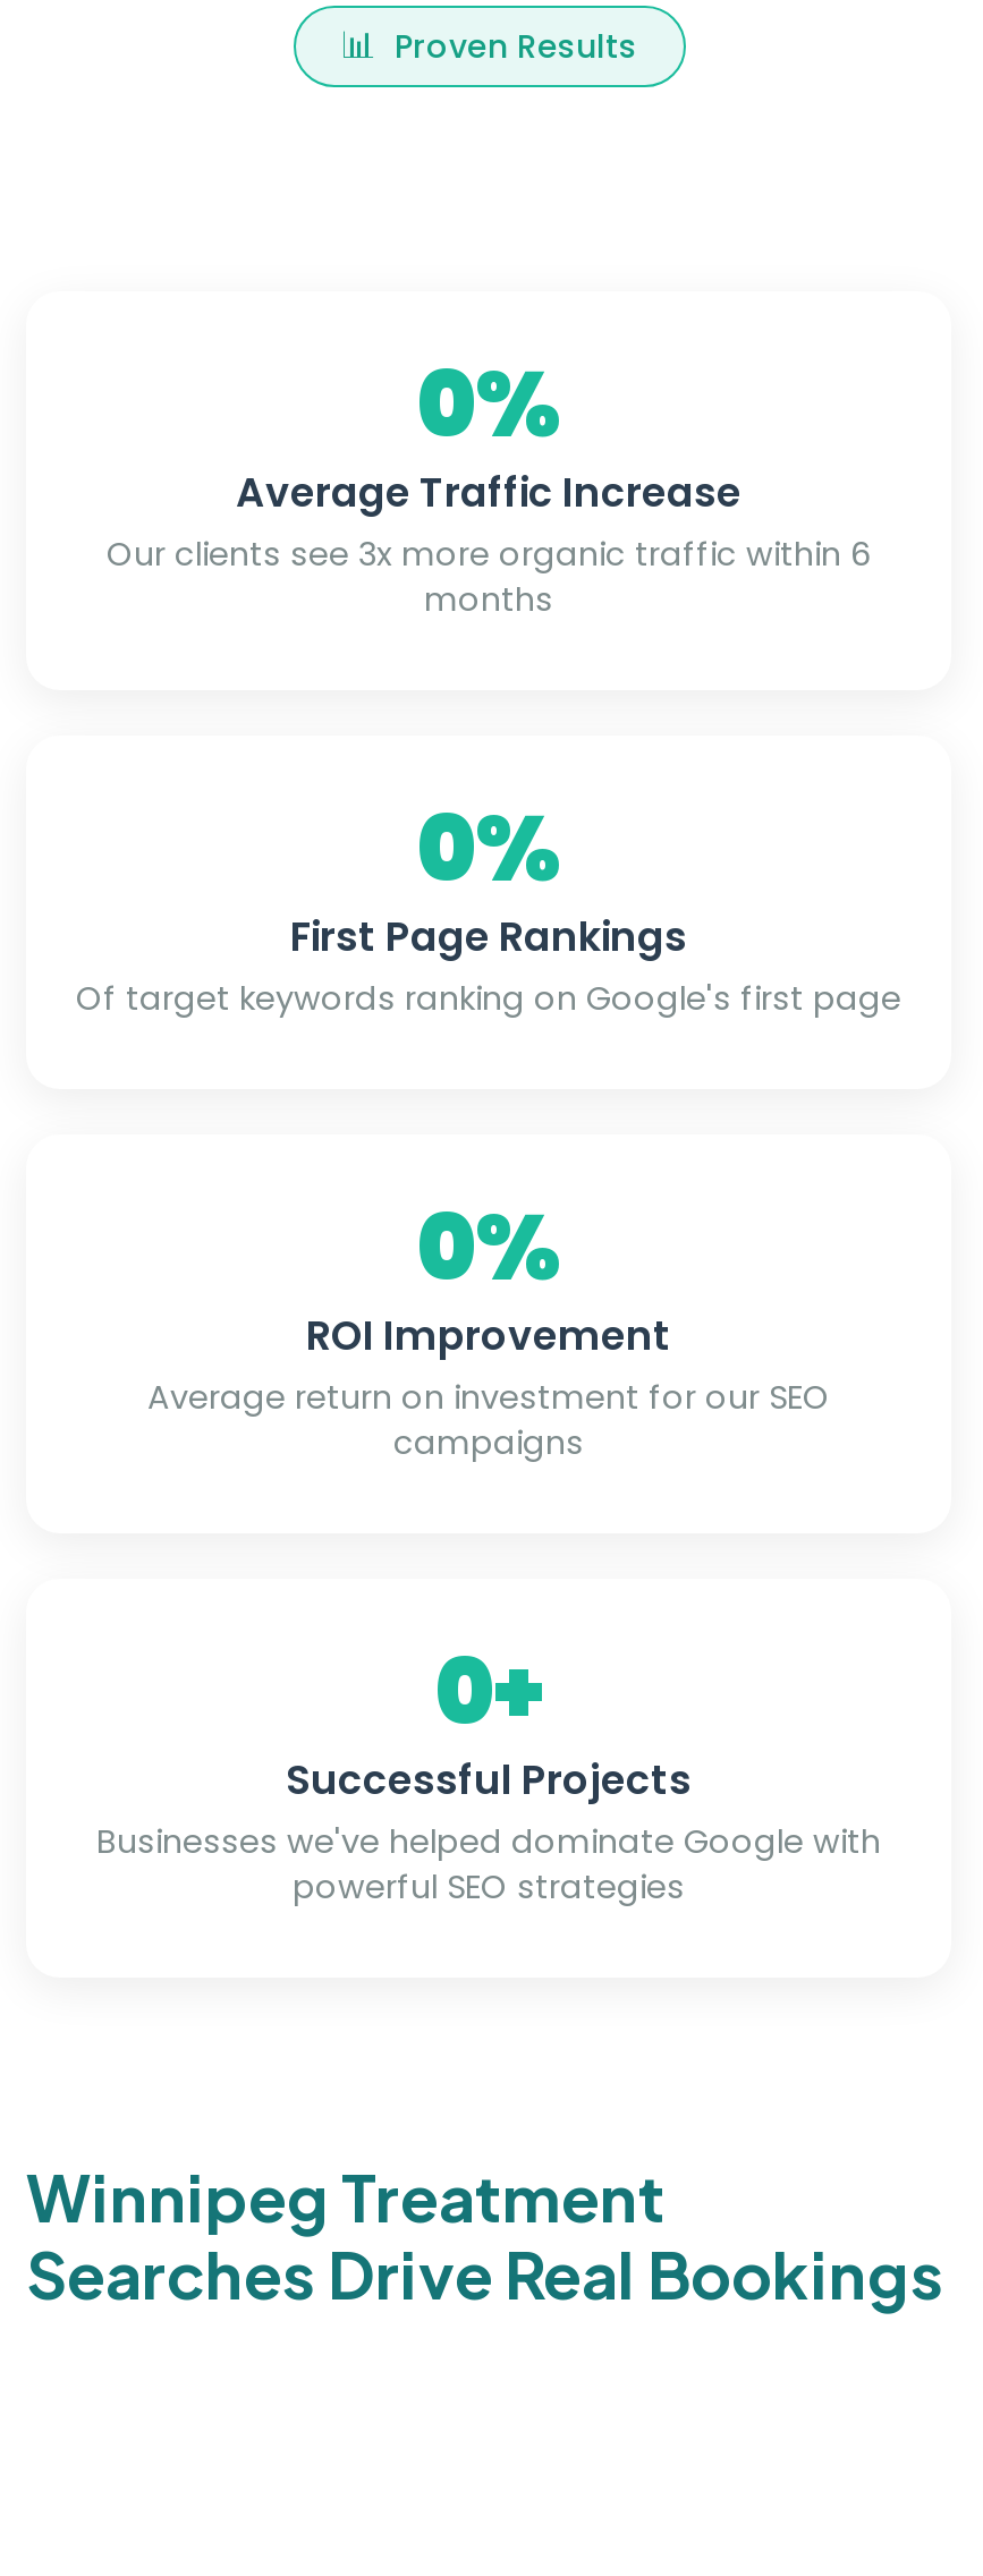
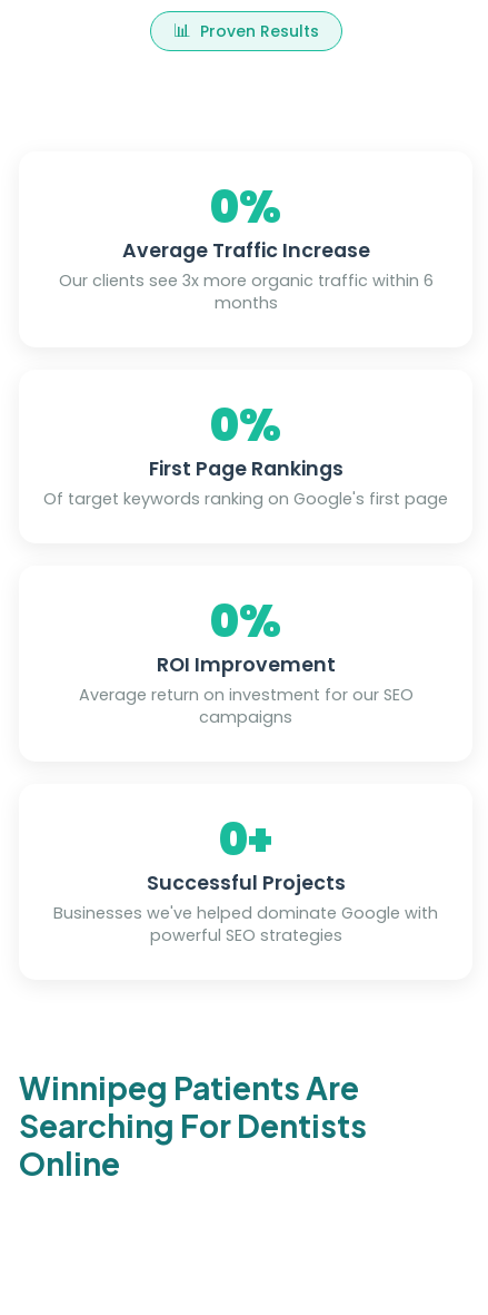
- Winnipeg Treatment
- Searches Drive Real Bookings
+ Winnipeg Patients Are
+ Searching For Dentists
+ Online
